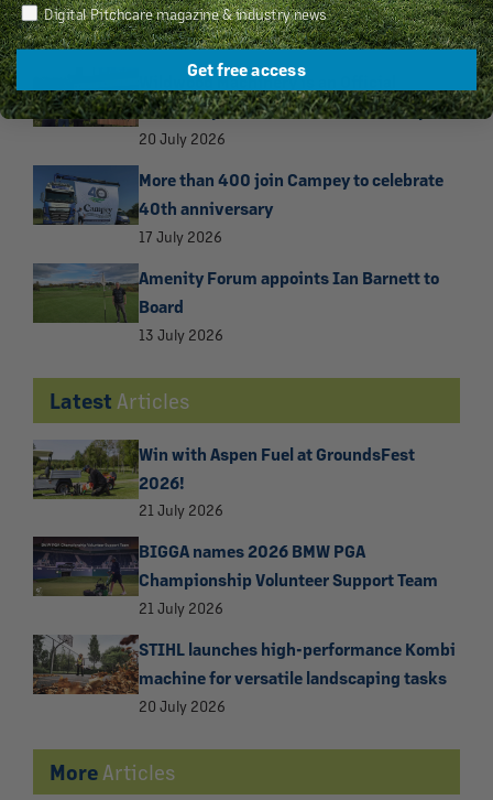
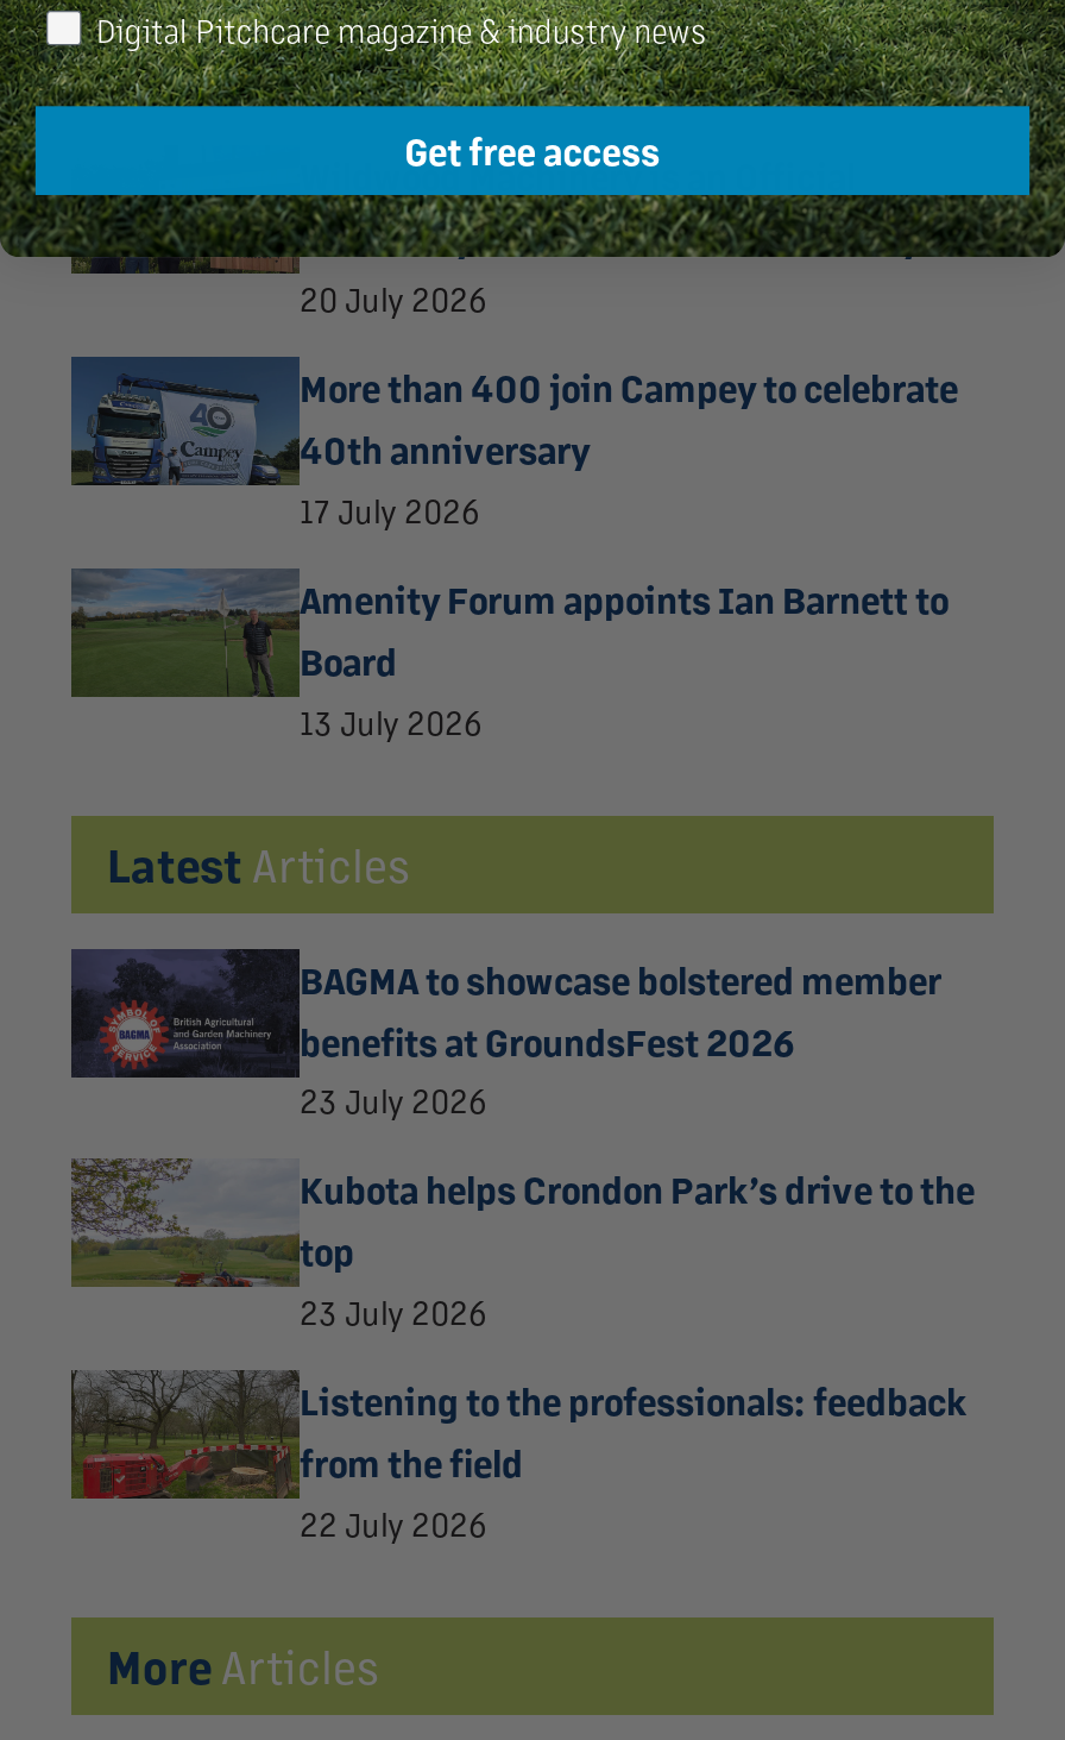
- [image]
- Win with Aspen Fuel at GroundsFest
- 2026!
- 21 July 2026
+ [image]
+ BAGMA to showcase bolstered member
+ benefits at GroundsFest 2026
+ 23 July 2026

- [image]
- BIGGA names 2026 BMW PGA
- Championship Volunteer Support Team
- 21 July 2026
+ [image]
+ Kubota helps Crondon Park’s drive to the
+ top
+ 23 July 2026

- [image]
- STIHL launches high-performance Kombi
- machine for versatile landscaping tasks
- 20 July 2026
+ [image]
+ Listening to the professionals: feedback
+ from the field
+ 22 July 2026
